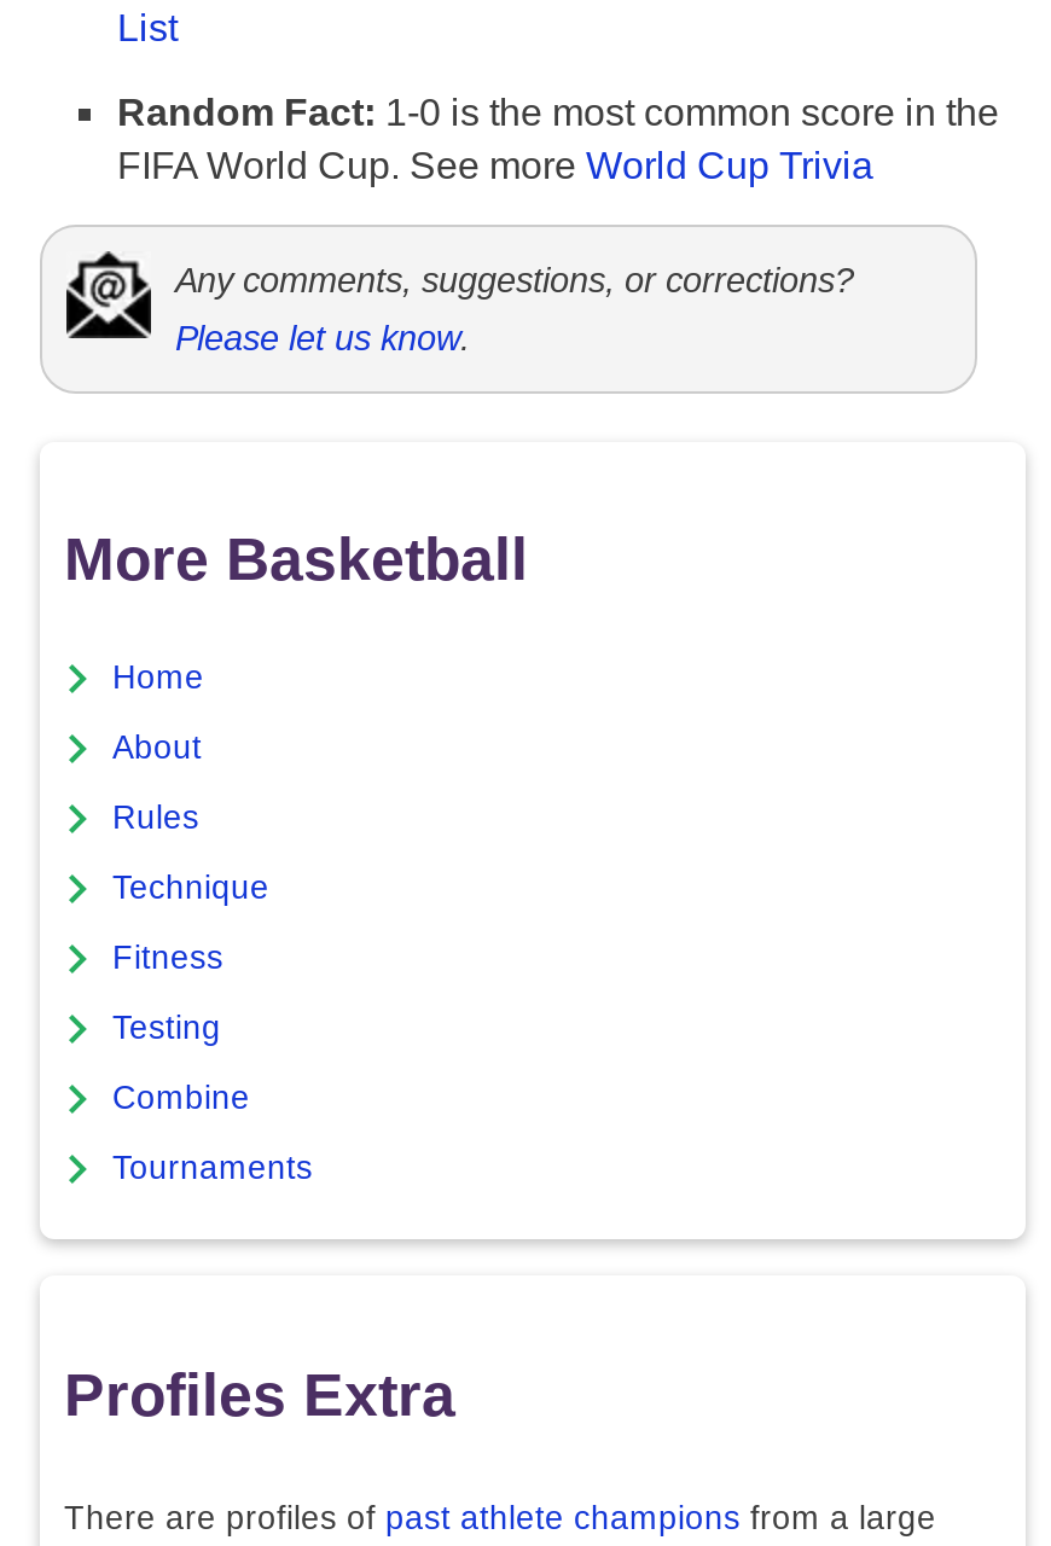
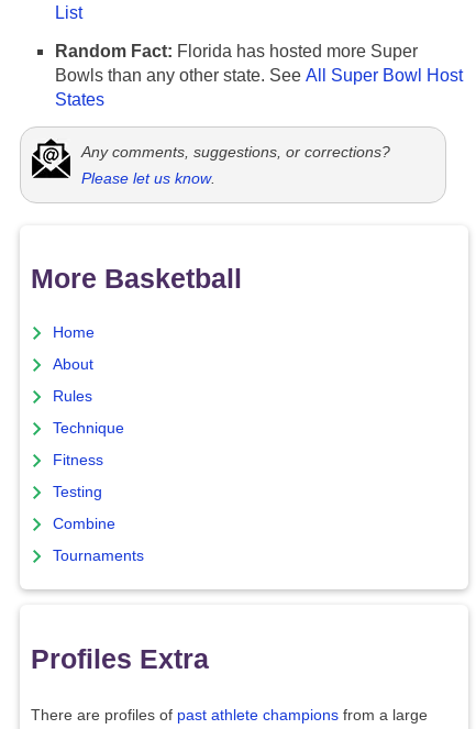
- Random Fact: 1-0 is the most common score in the
- FIFA World Cup. See more World Cup Trivia
+ Random Fact: Florida has hosted more Super
+ Bowls than any other state. See All Super Bowl Host
+ States
